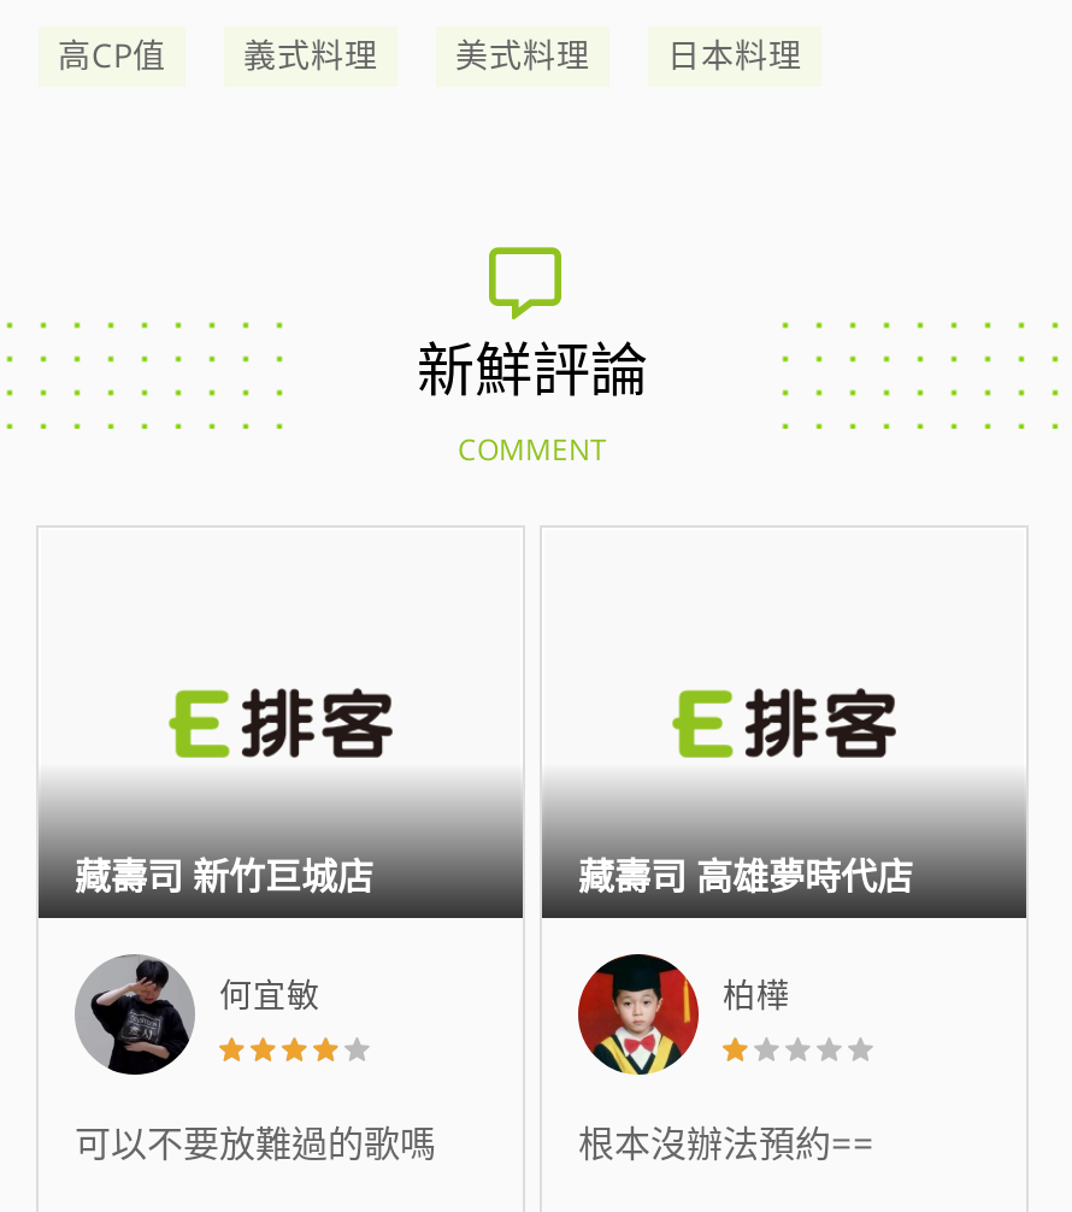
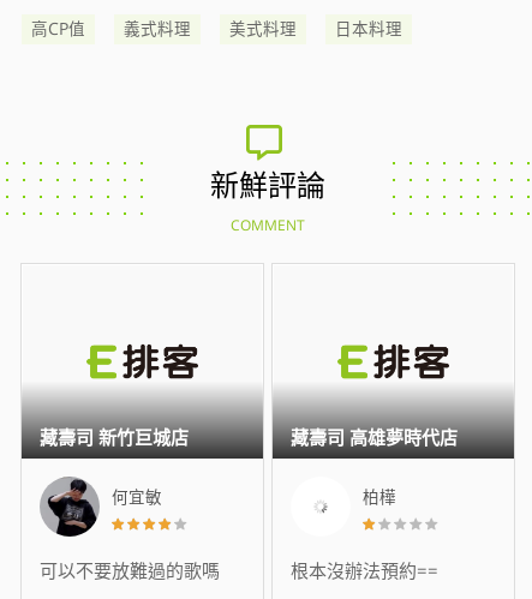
- [image]
